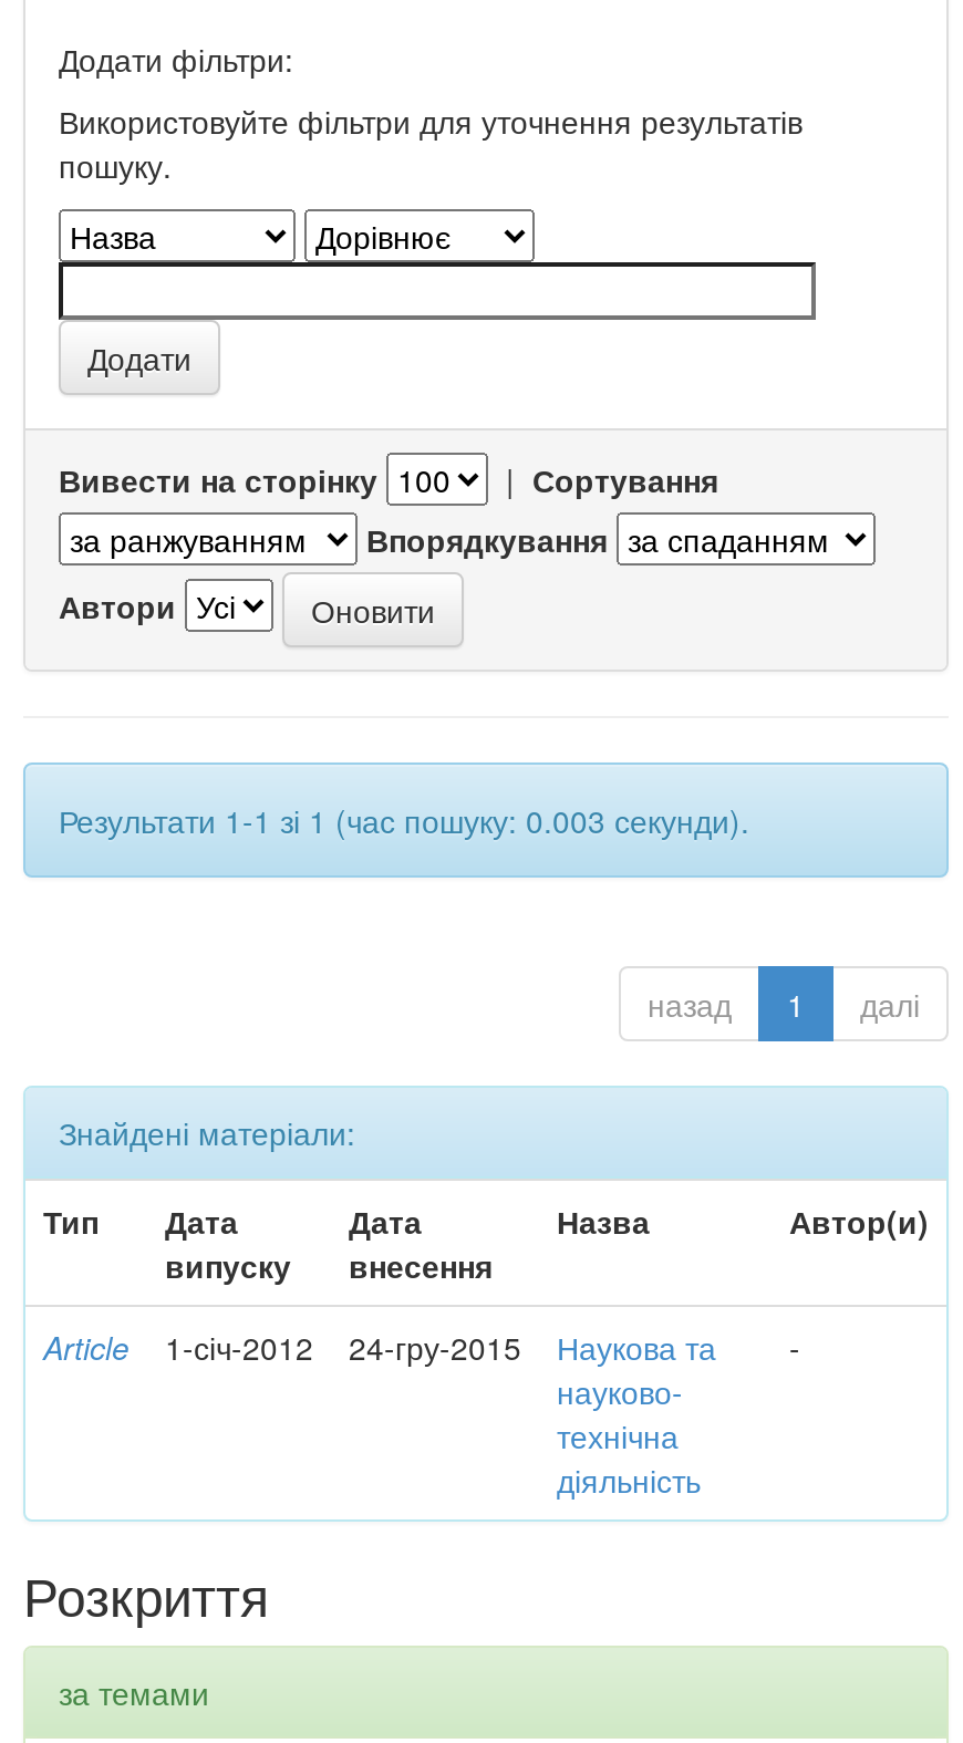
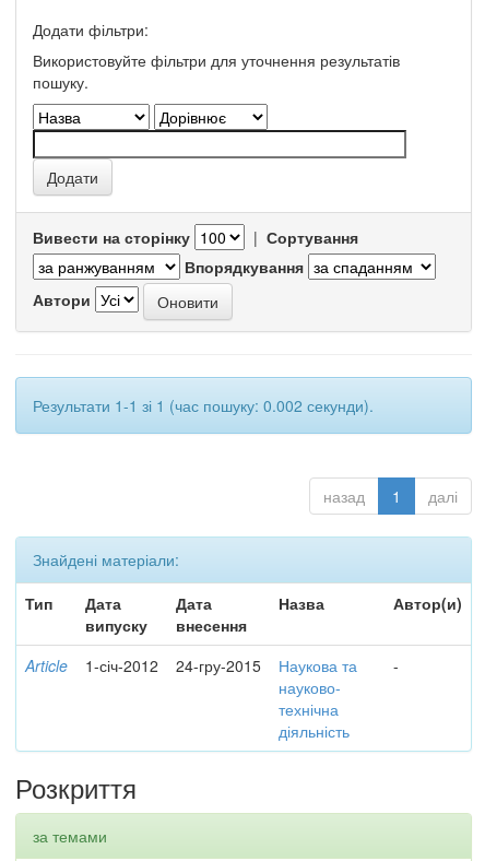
- Результати 1-1 зі 1 (час пошуку: 0.003 секунди).
+ Результати 1-1 зі 1 (час пошуку: 0.002 секунди).
